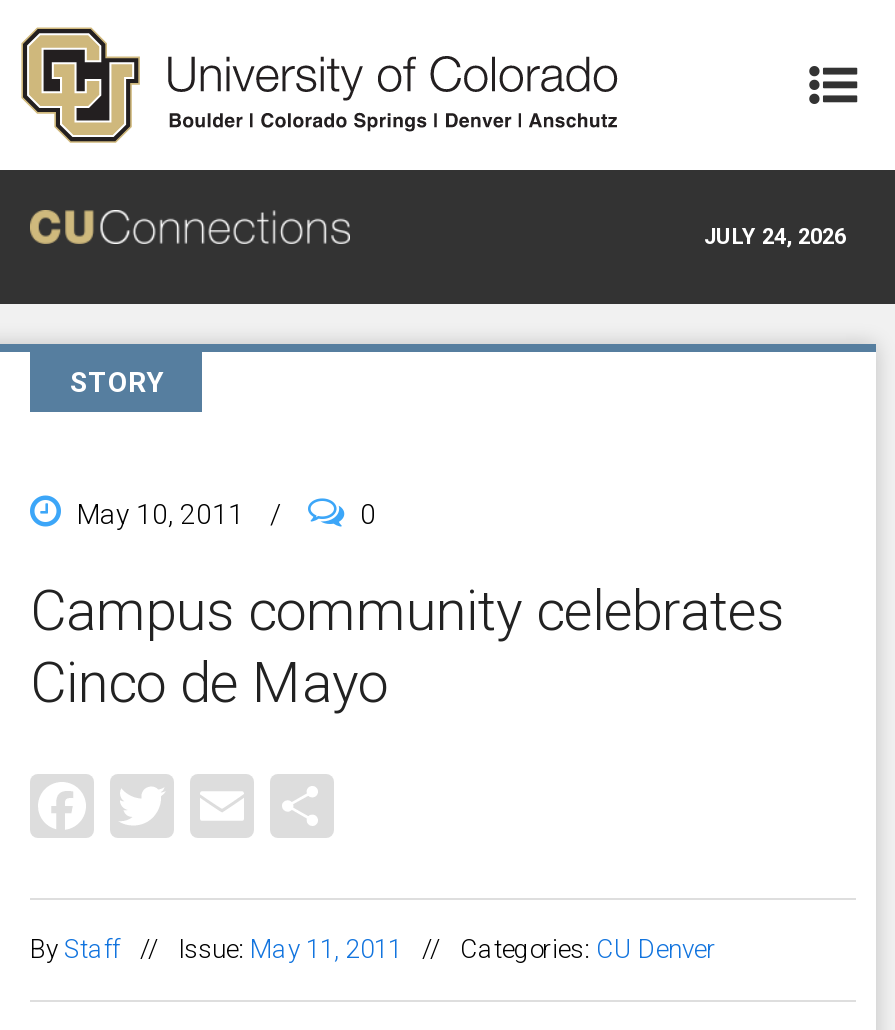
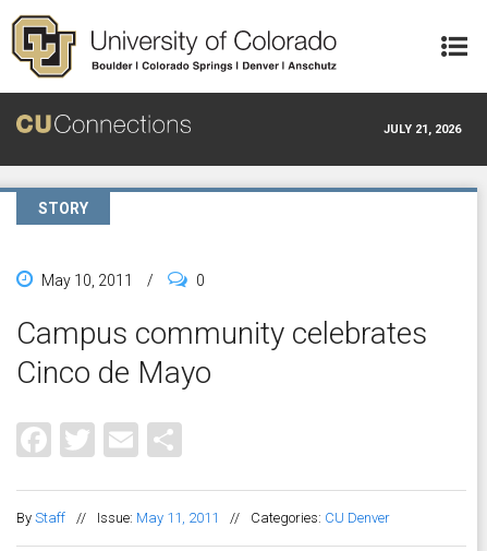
- JULY 24, 2026
+ JULY 21, 2026
